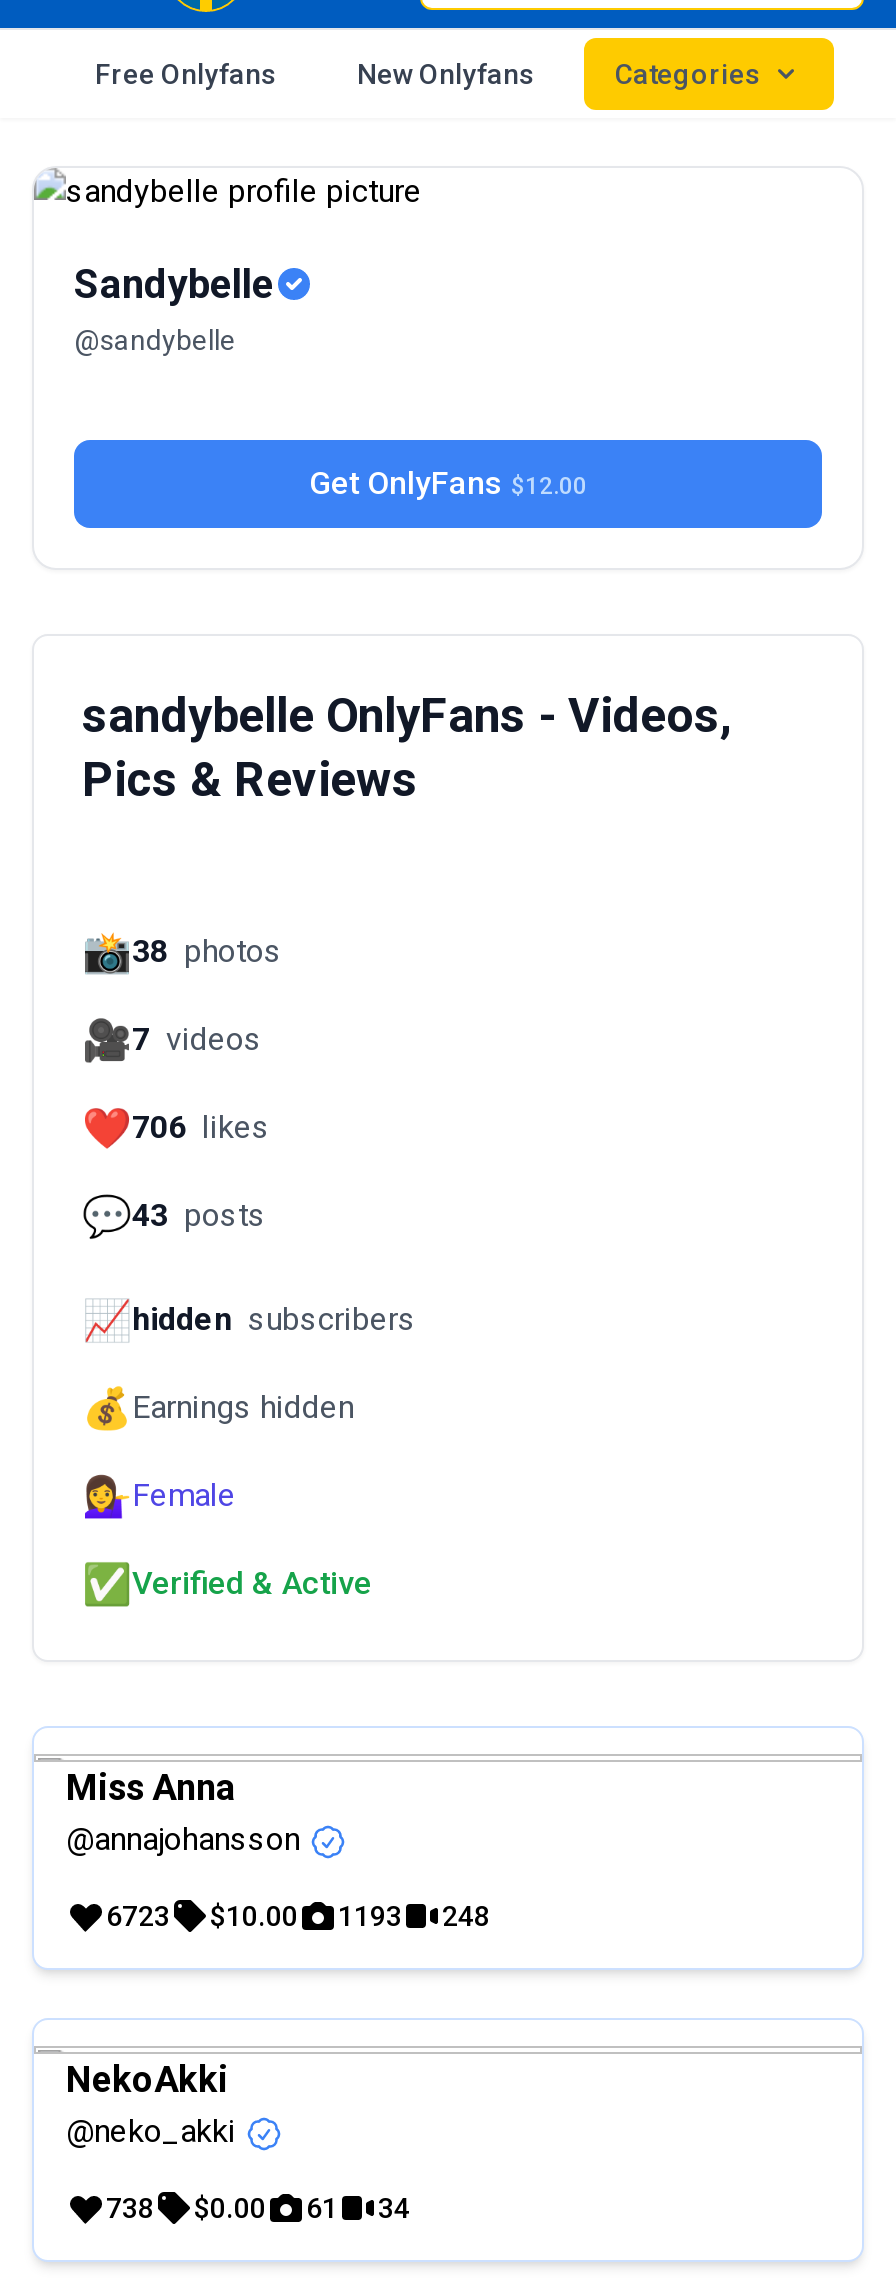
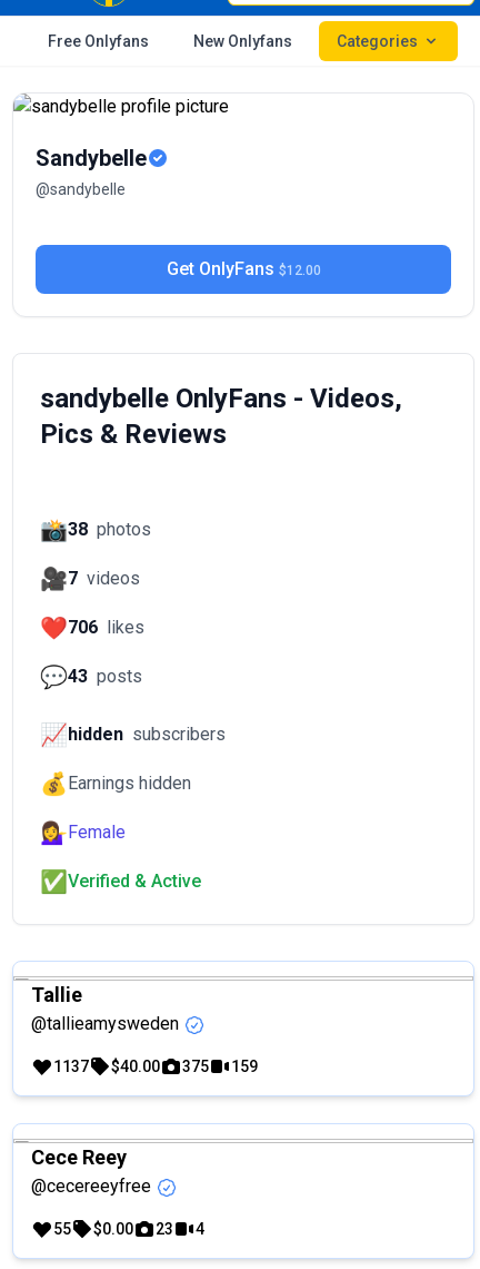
- Miss Anna
- @annajohansson
+ Tallie
+ @tallieamysweden

- 6723
- $10.00
- 1193
- 248
+ 1137
+ $40.00
+ 375
+ 159

- NekoAkki
- @neko_akki
+ Cece Reey
+ @cecereeyfree

- 738
+ 55

- 61
- 34
+ 23
+ 4
